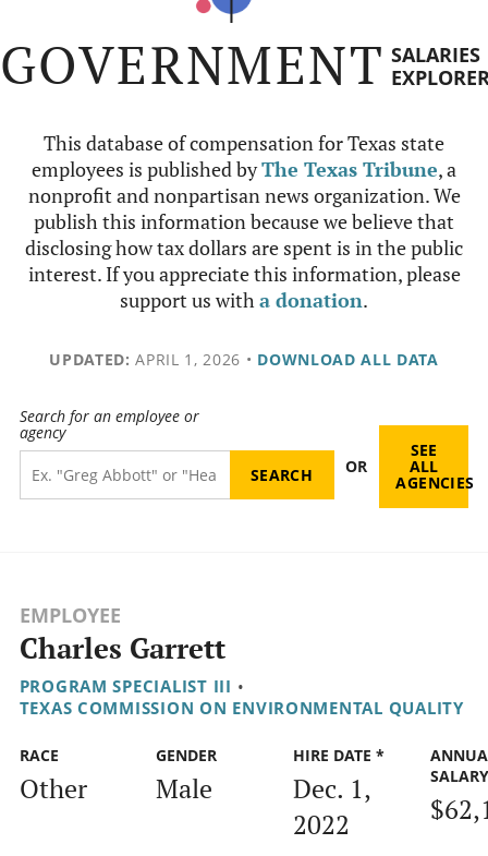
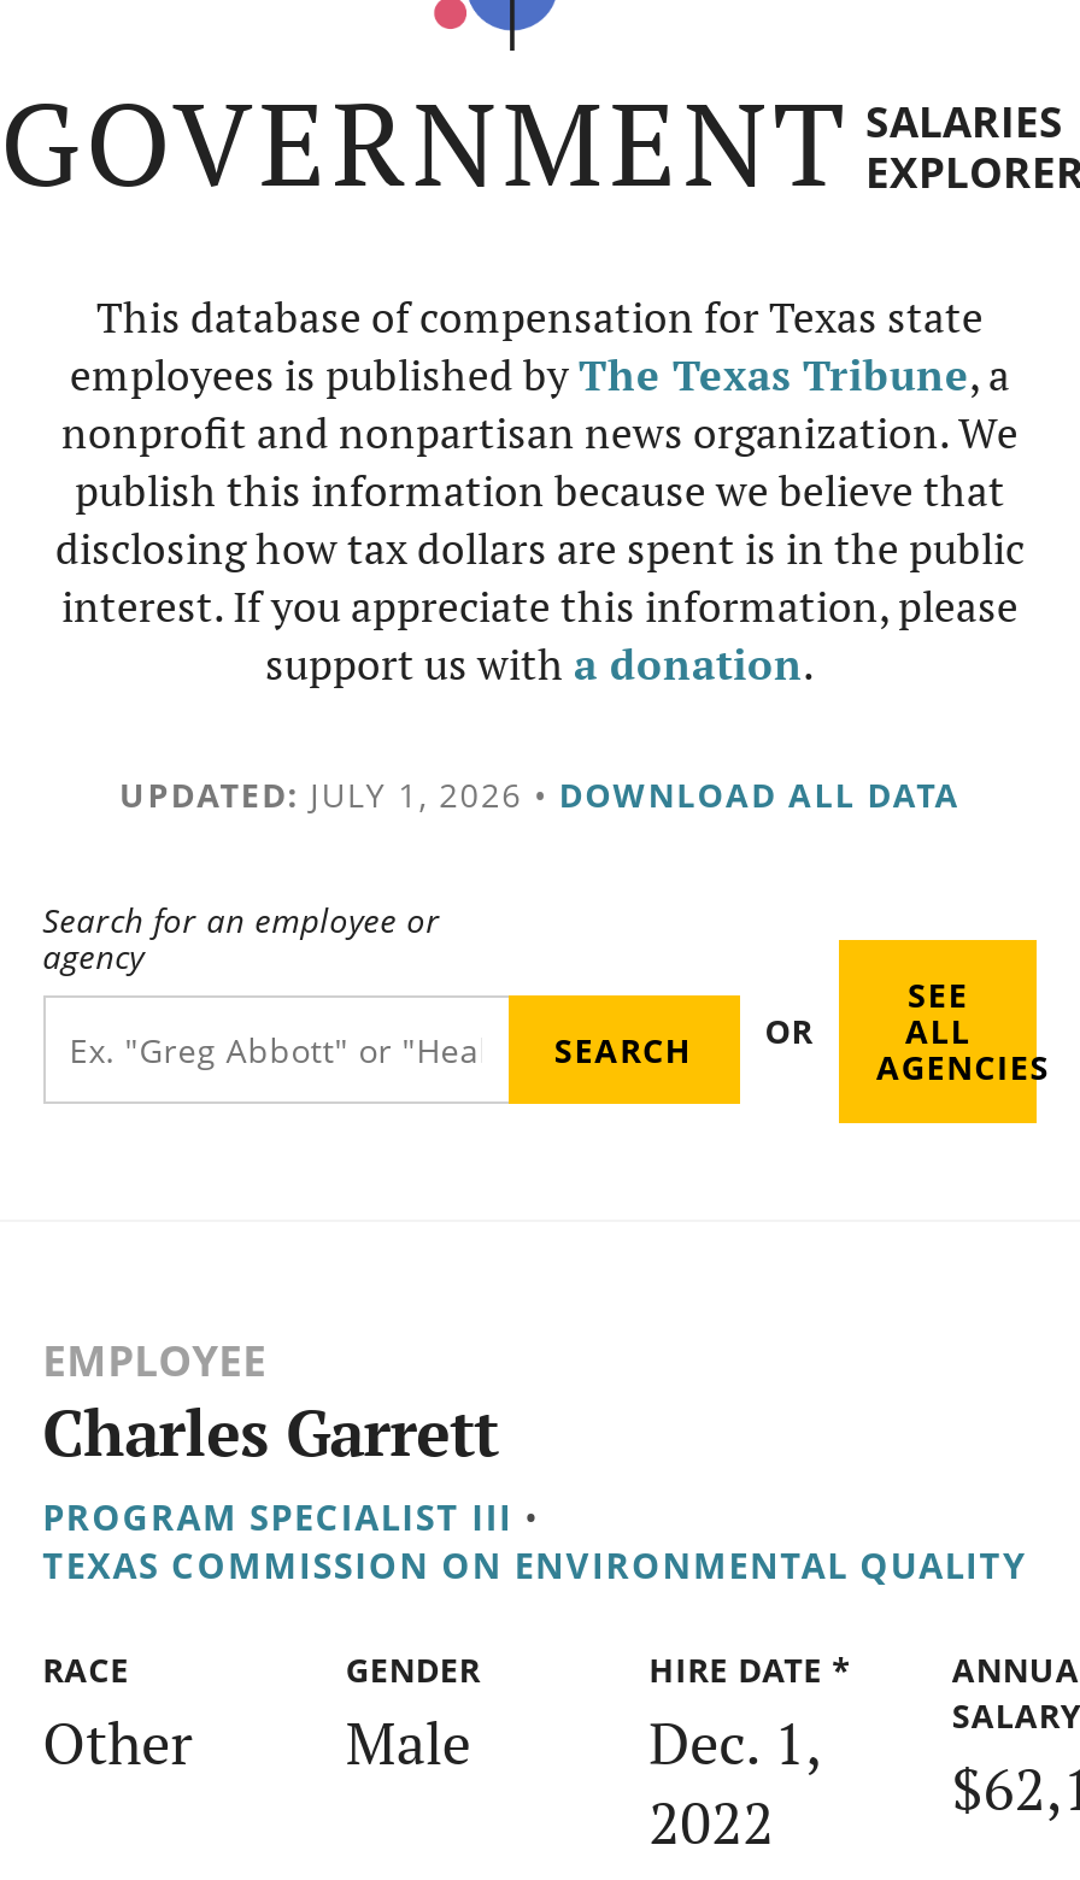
- UPDATED: APRIL 1, 2026 • DOWNLOAD ALL DATA
+ UPDATED: JULY 1, 2026 • DOWNLOAD ALL DATA
